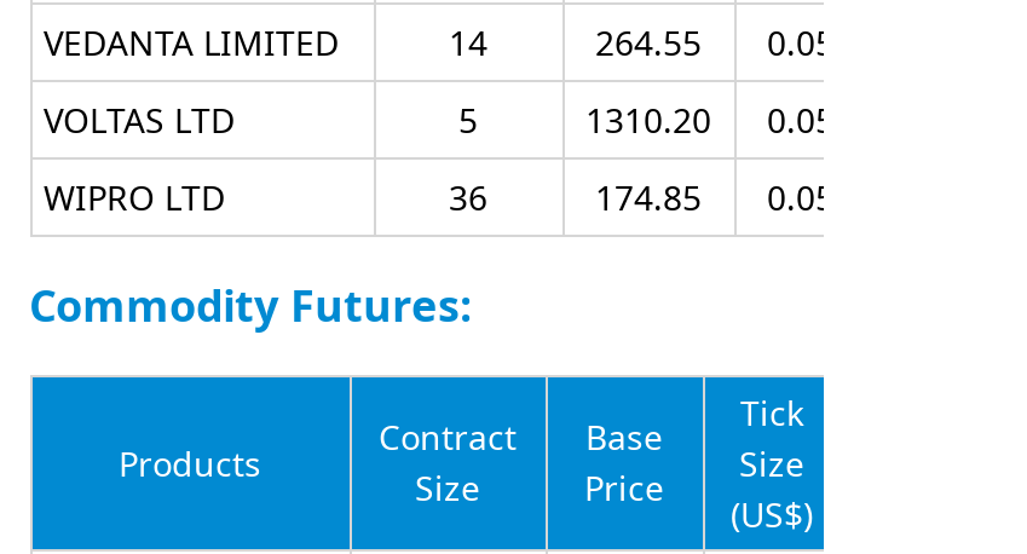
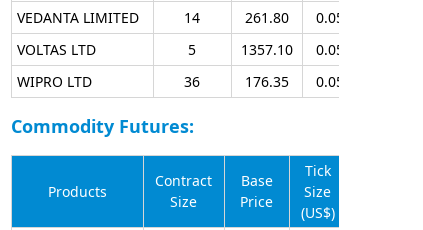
- 264.55
+ 261.80

- 1310.20
+ 1357.10

- 174.85
+ 176.35
